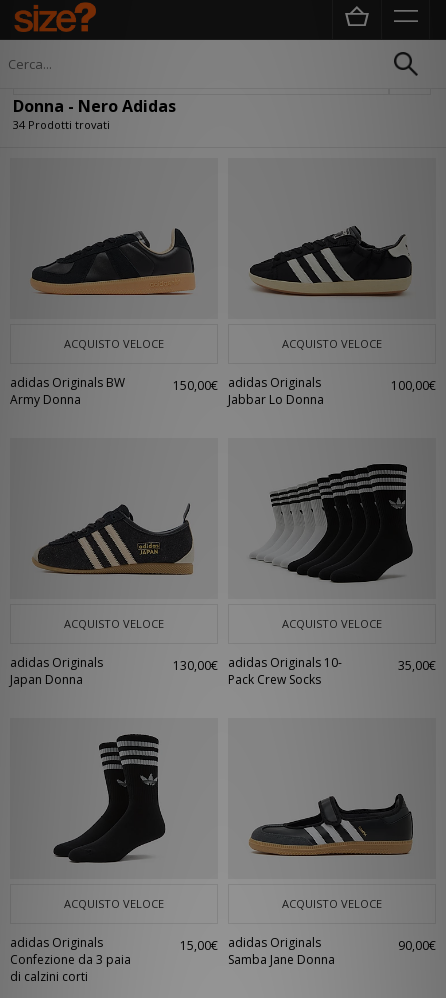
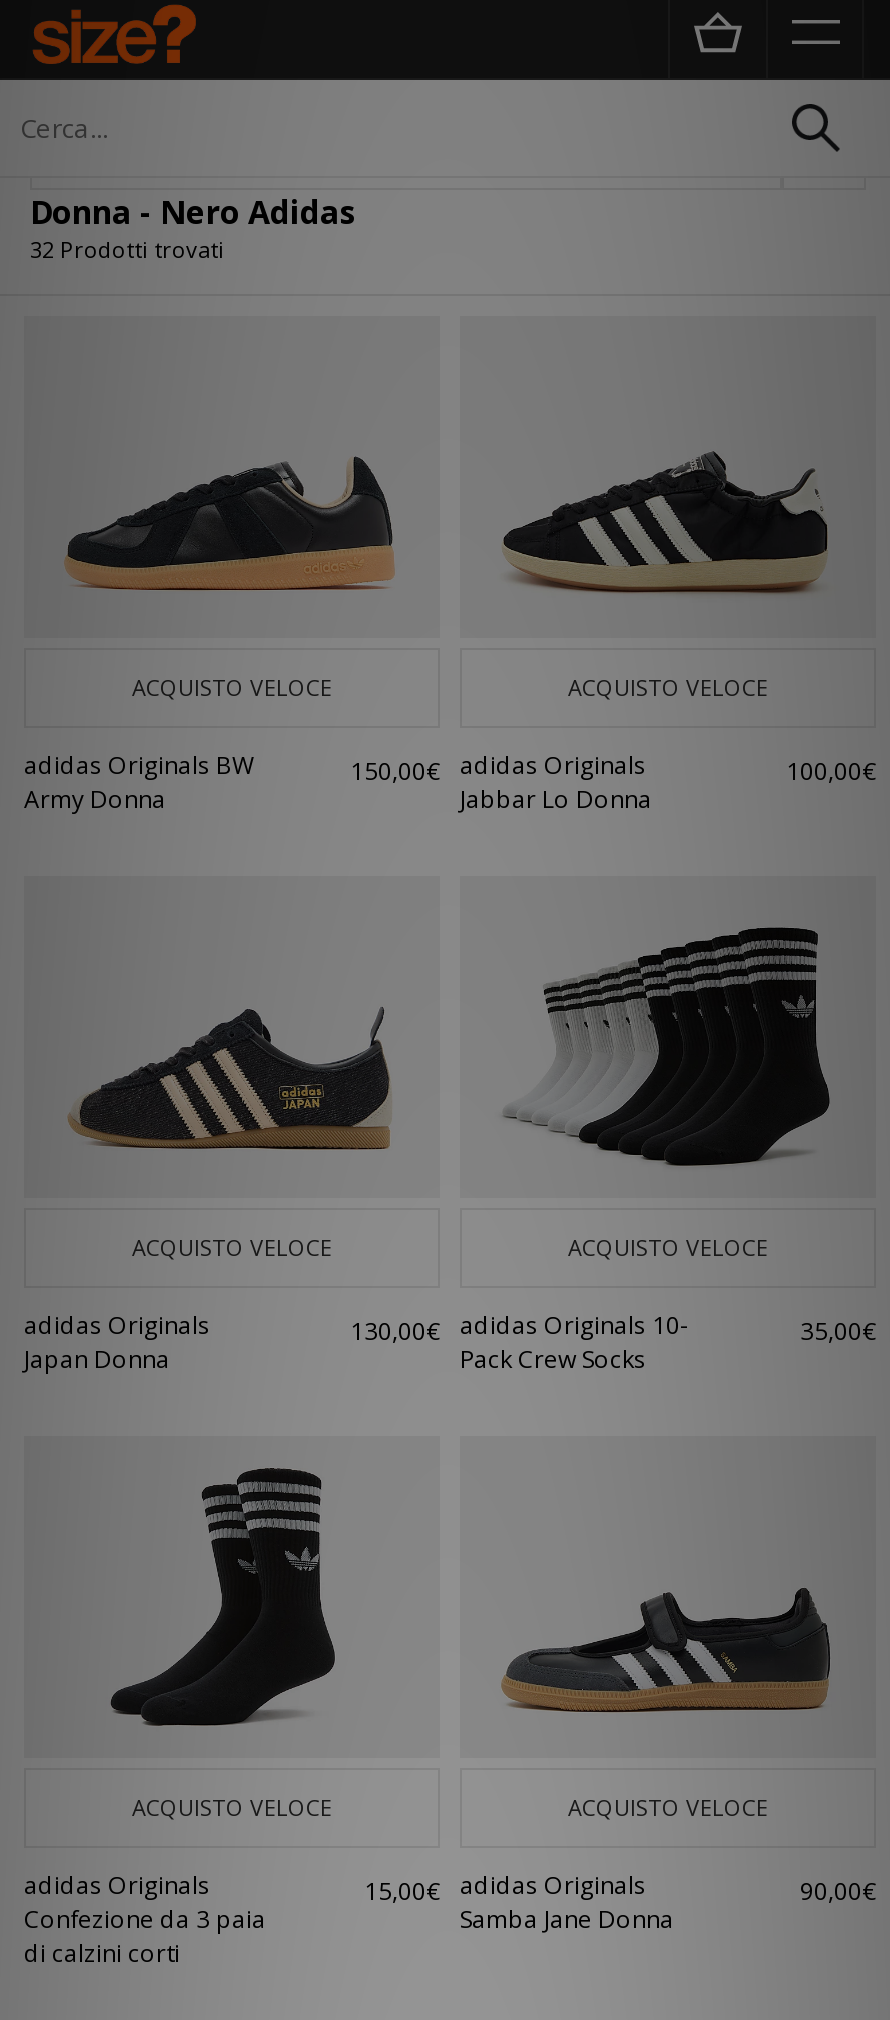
- 34 Prodotti trovati
+ 32 Prodotti trovati
